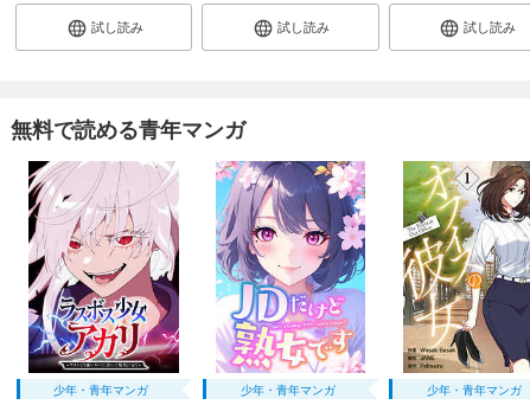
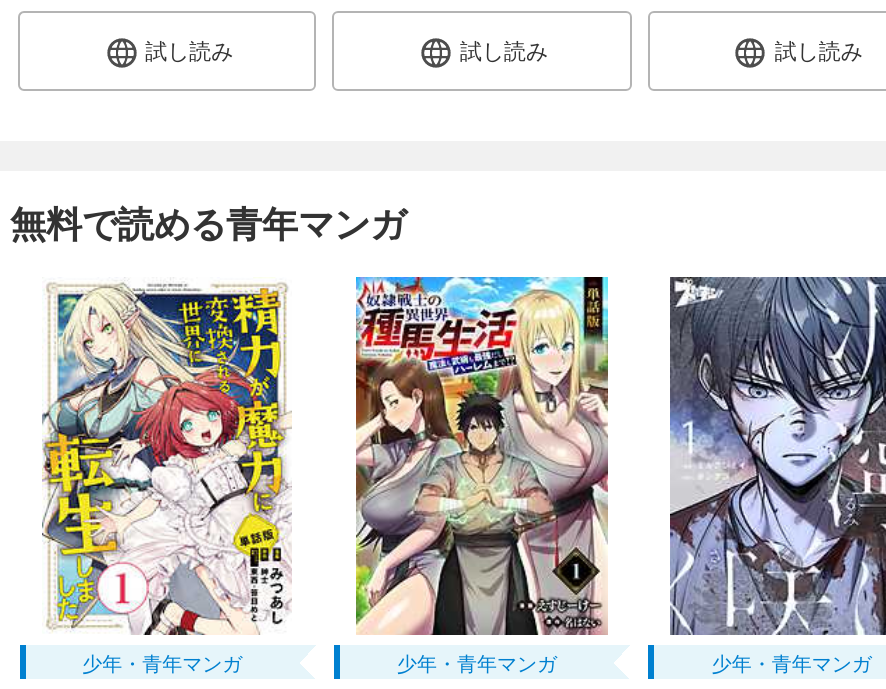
- [image]
+ [image]

- [image]
+ [image]

- [image]
+ [image]
